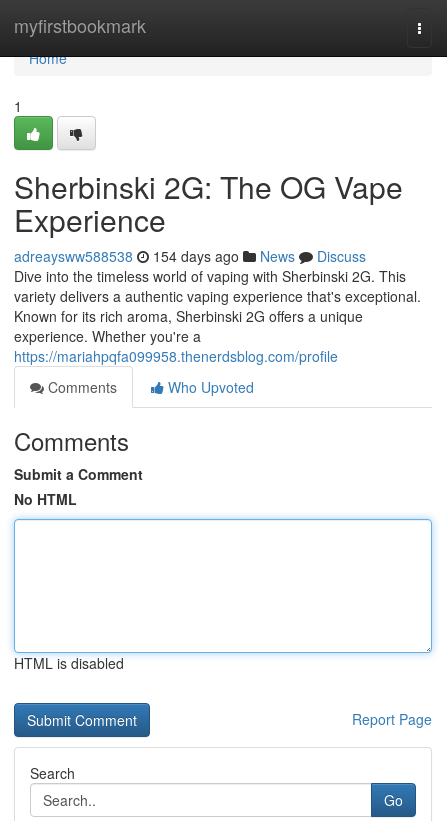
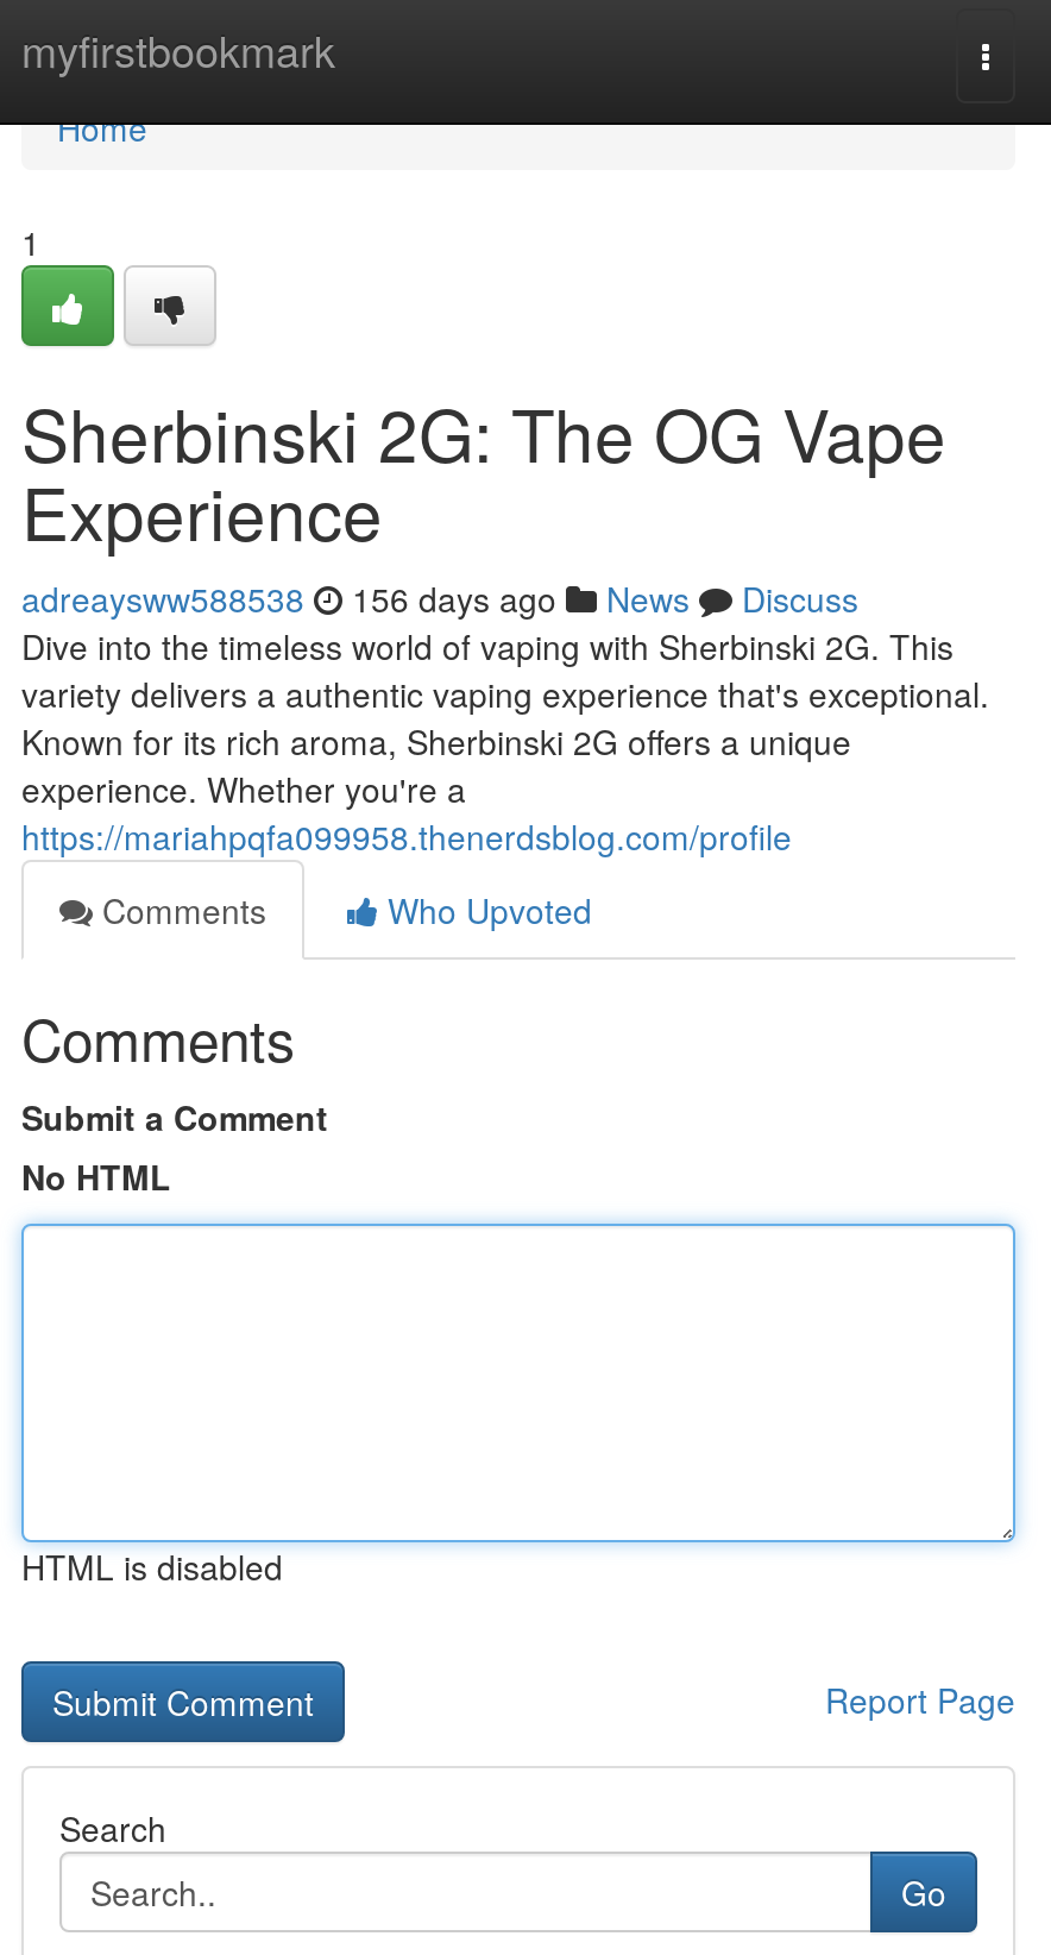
- adreaysww588538 154 days ago News Discuss
+ adreaysww588538 156 days ago News Discuss
